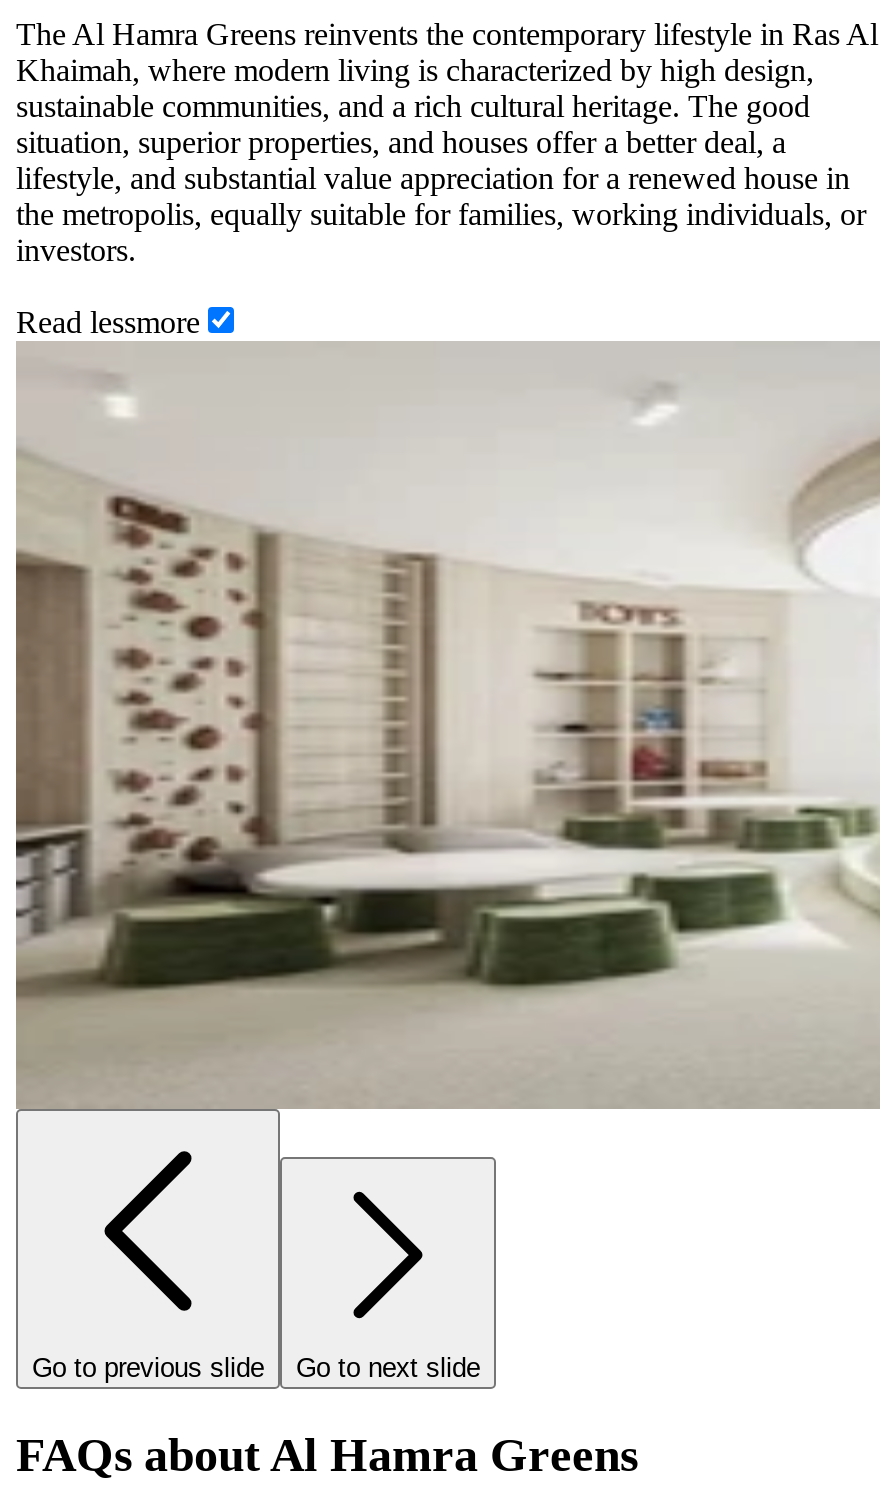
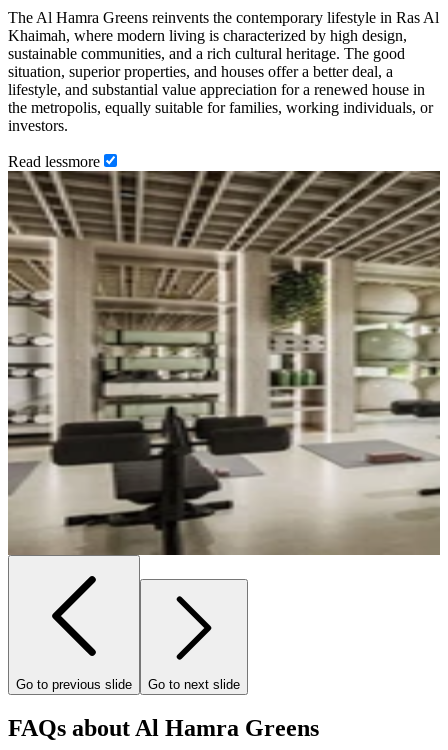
- [image]
+ [image]
